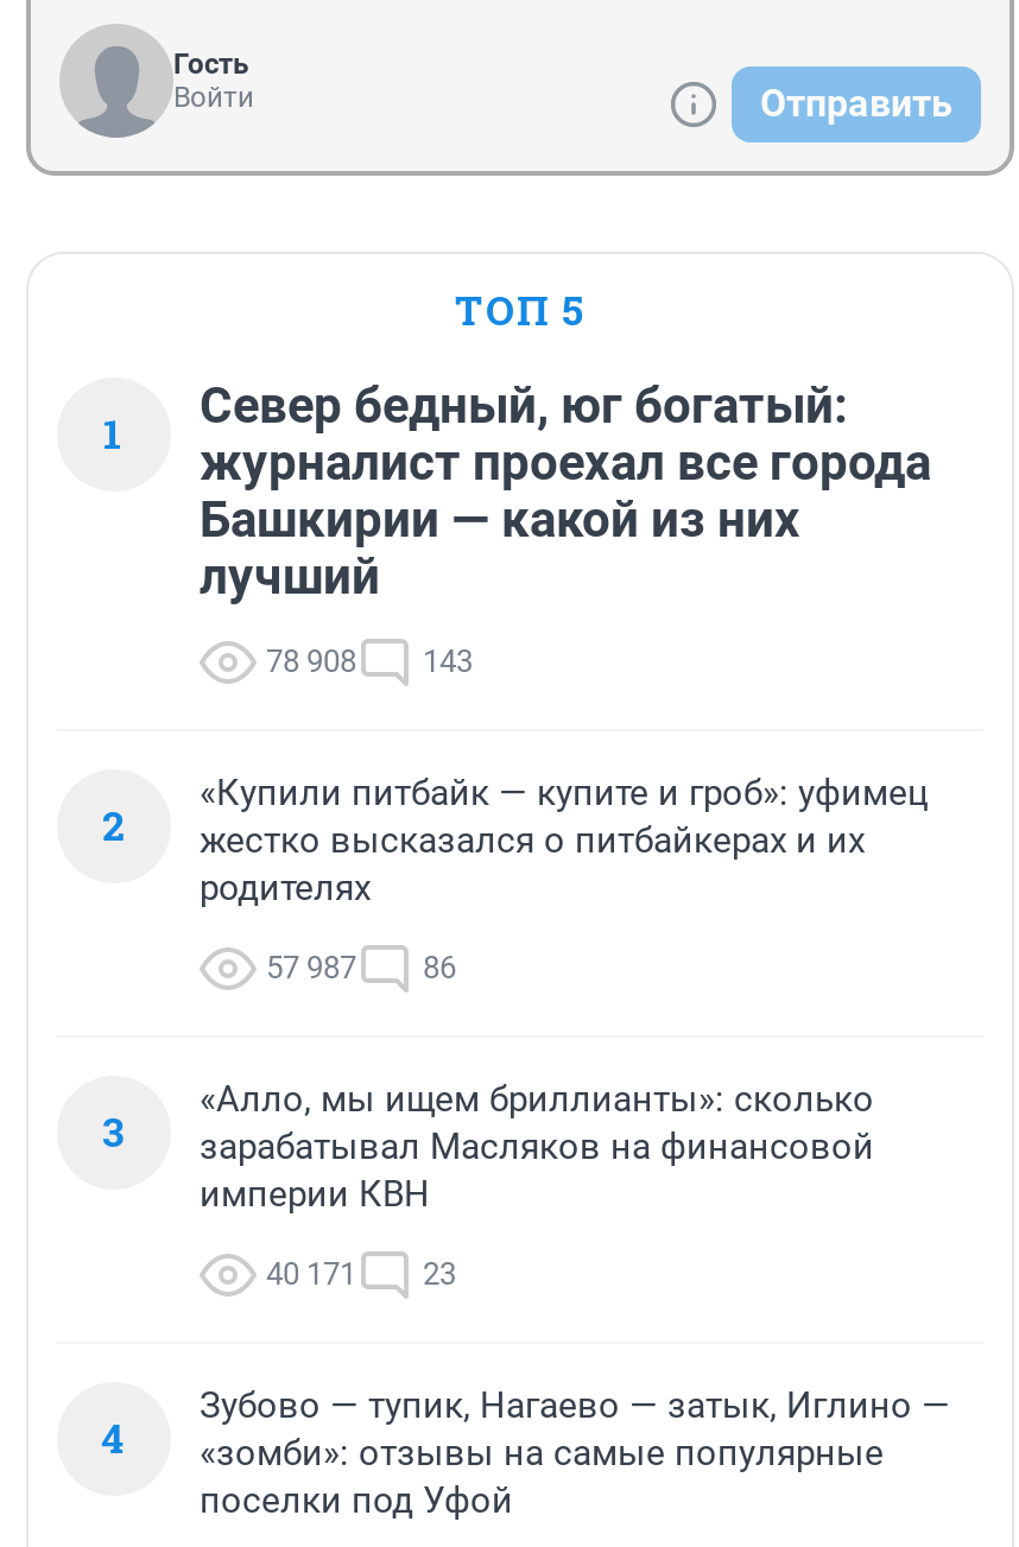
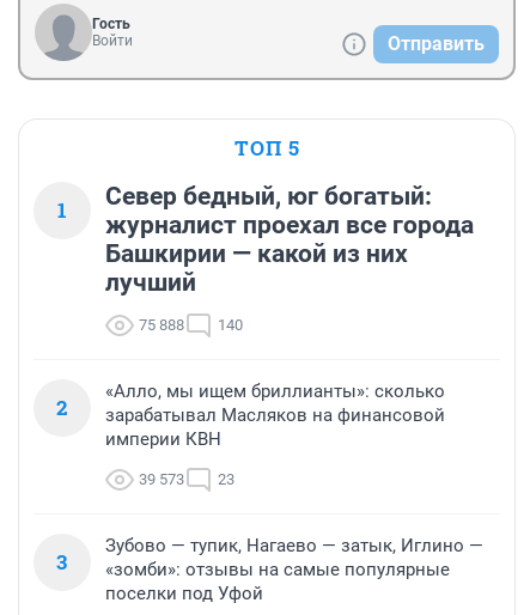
- 78 908
+ 75 888

- 143
+ 140

- «Купили питбайк — купите и гроб»: уфимец
- жестко высказался о питбайкерах и их
- родителях
- 57 987
- 86
- 3

- 40 171 23
+ 39 573 23

- 4 «зомби»: отзывы на самые популярные
+ 3 «зомби»: отзывы на самые популярные
